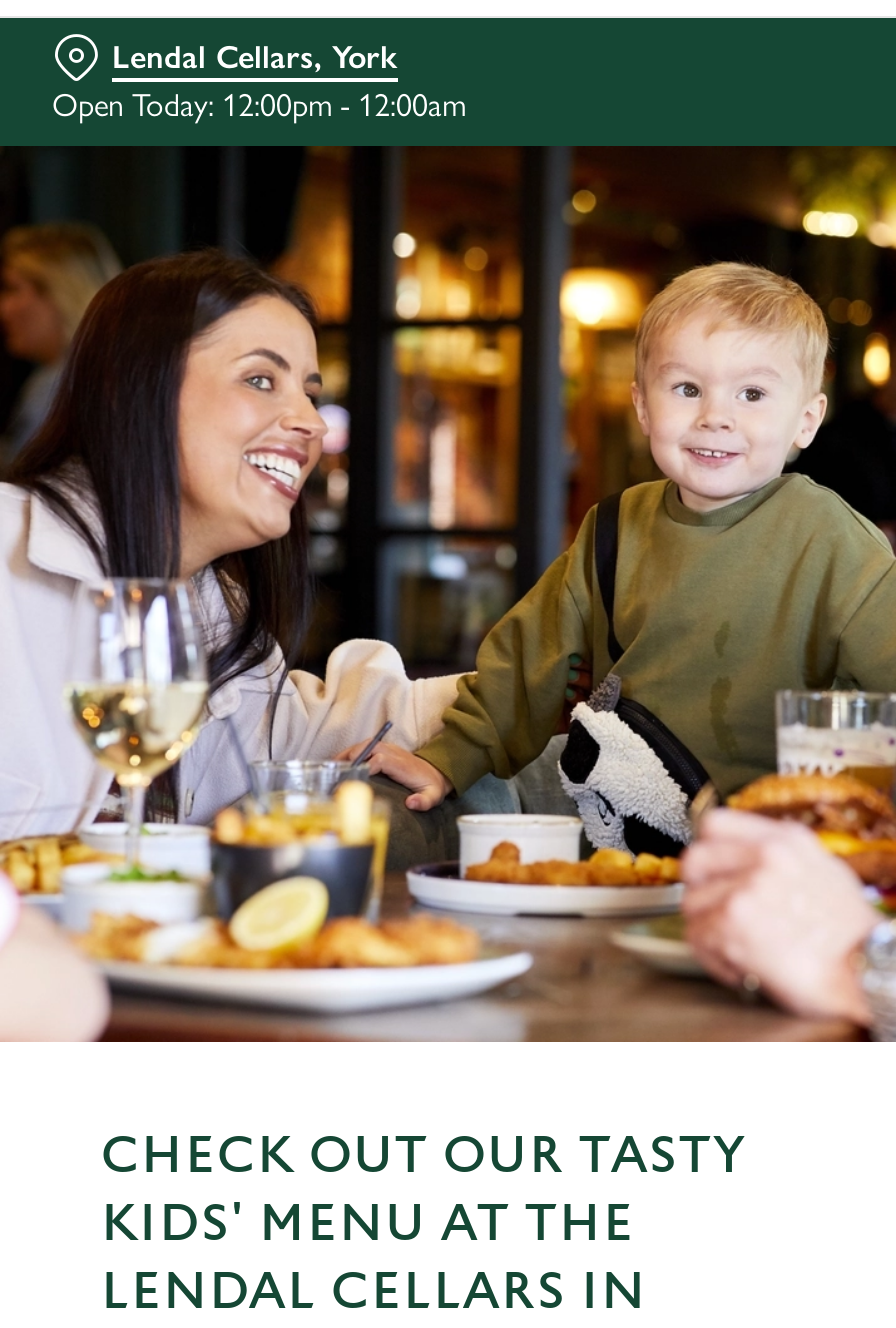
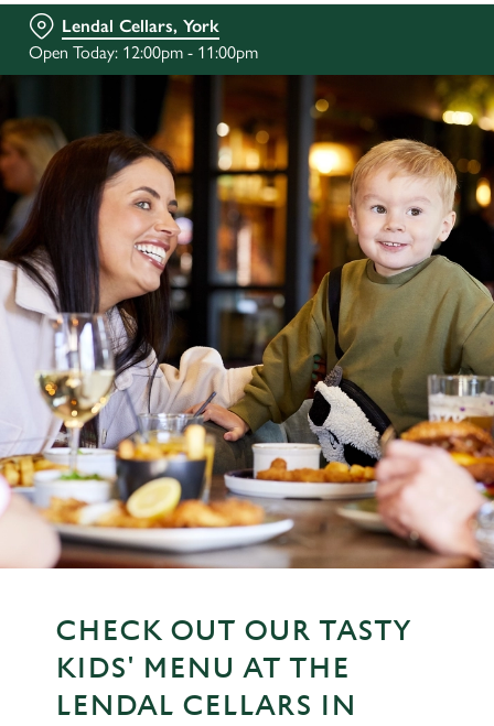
- Open Today: 12:00pm - 12:00am
+ Open Today: 12:00pm - 11:00pm
